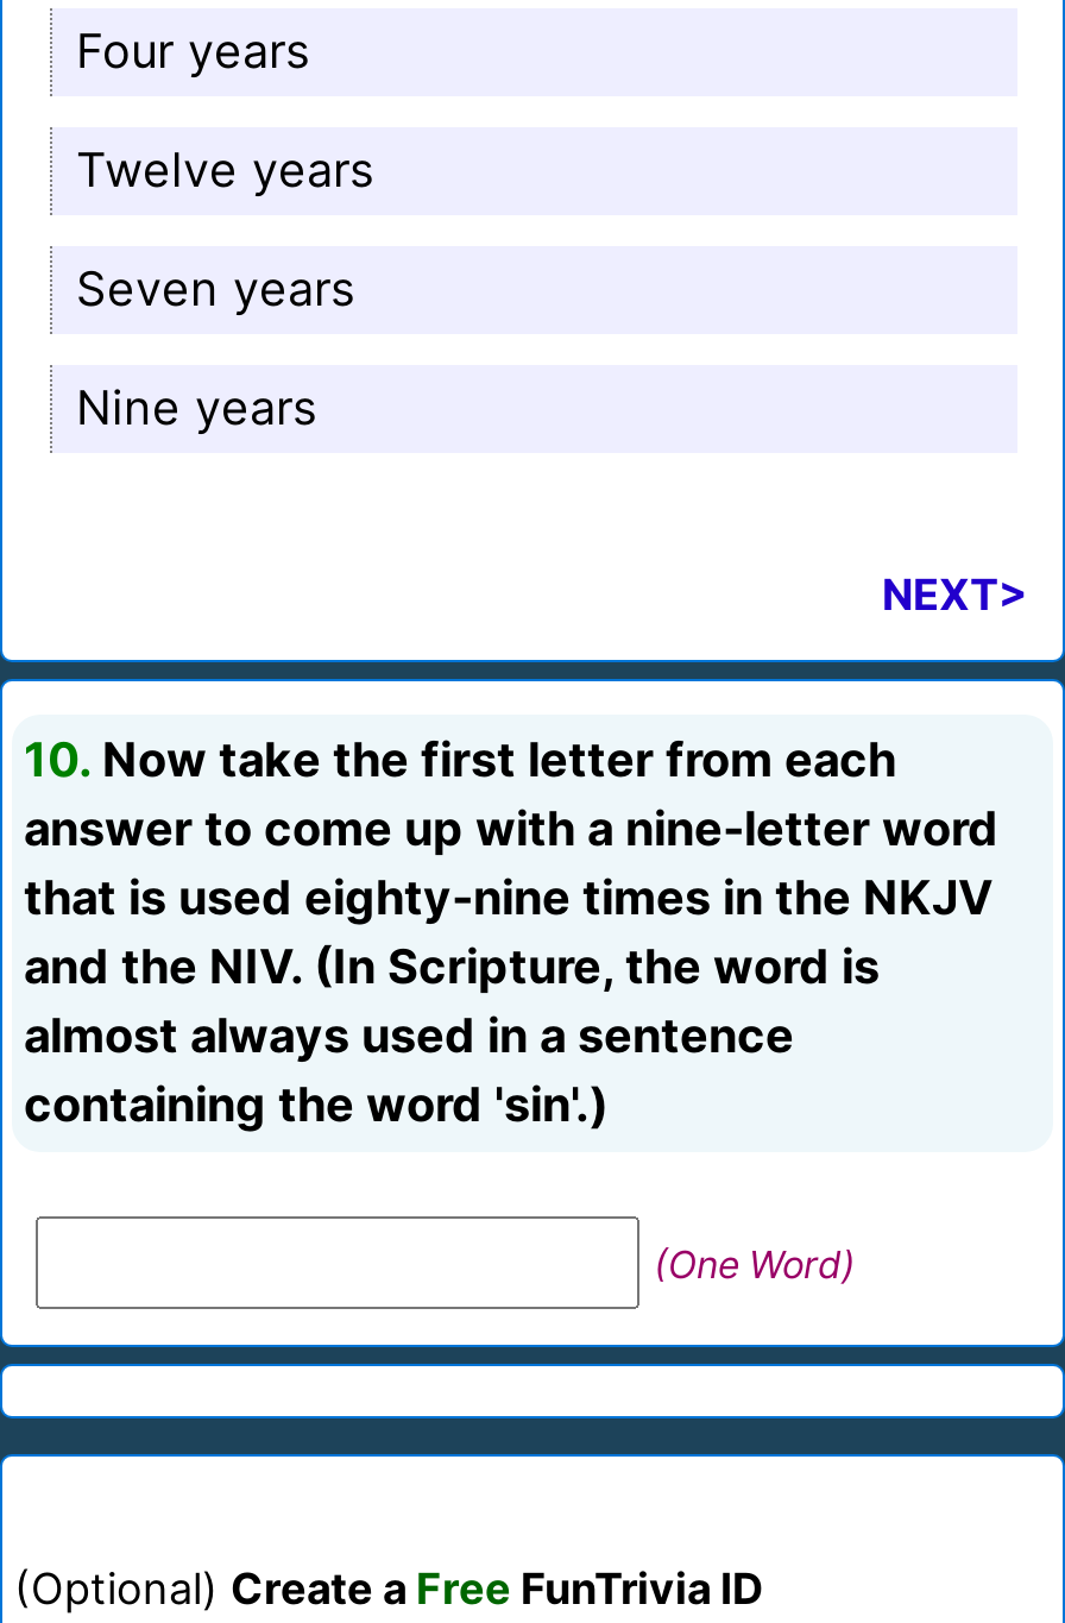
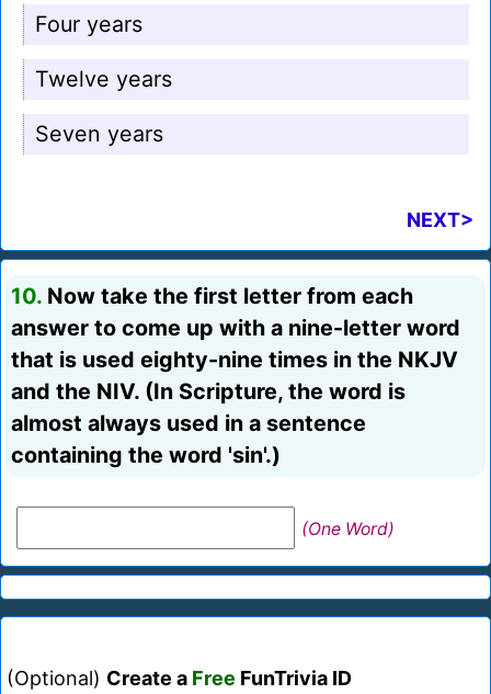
- Nine years
